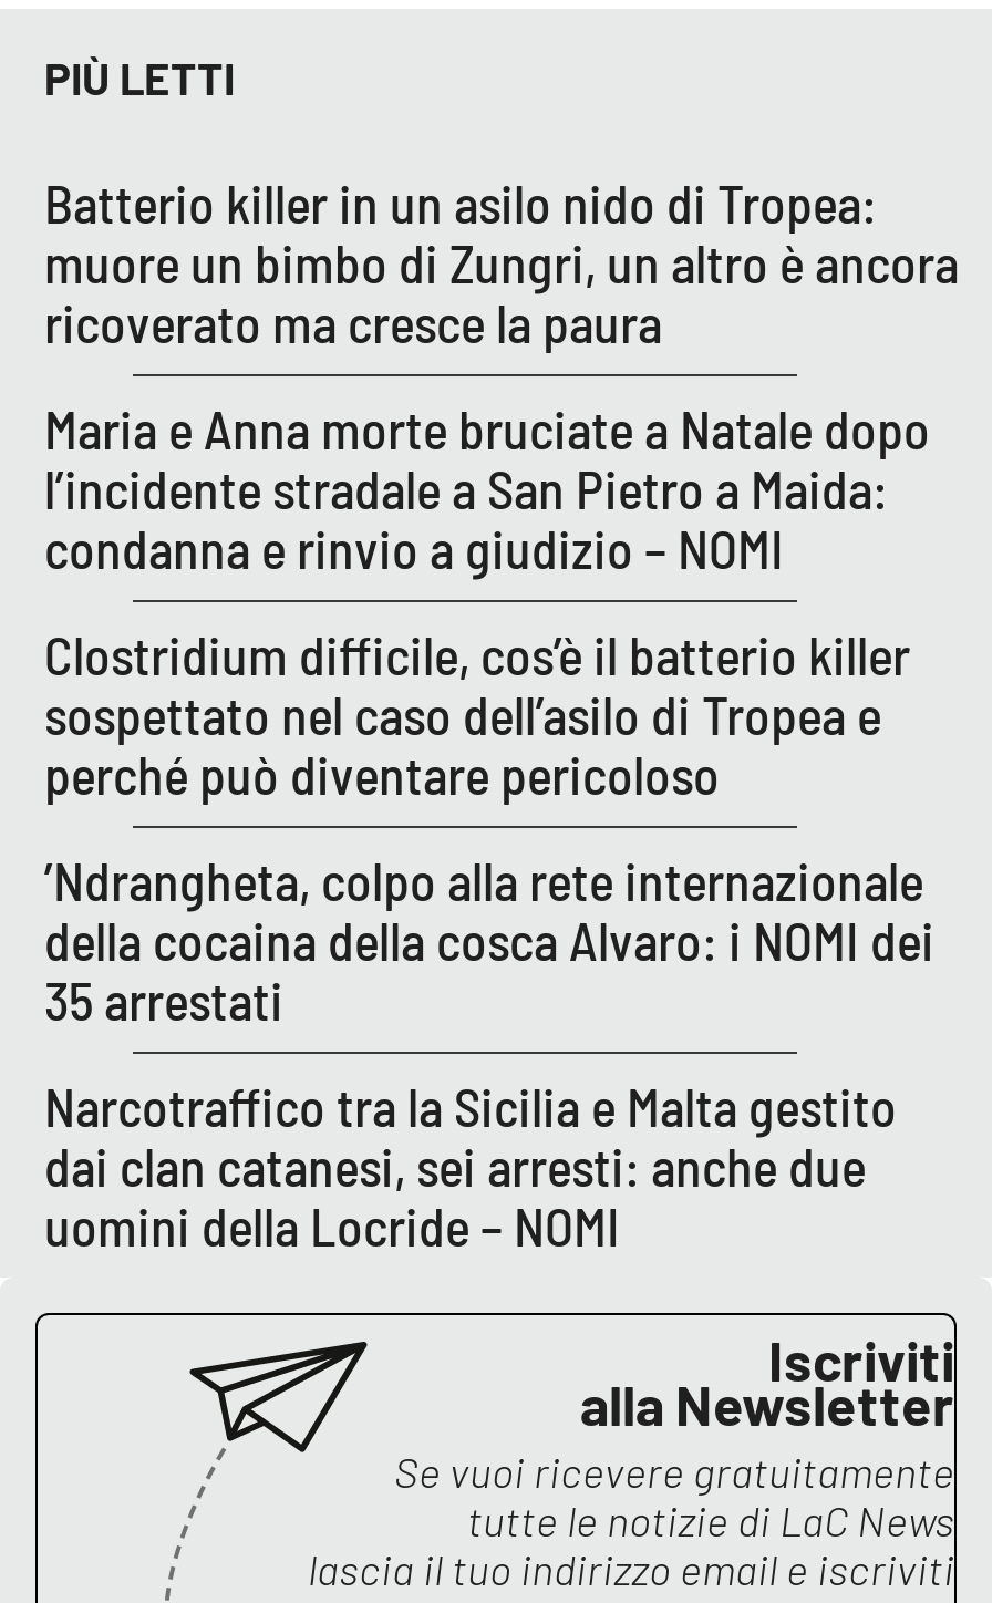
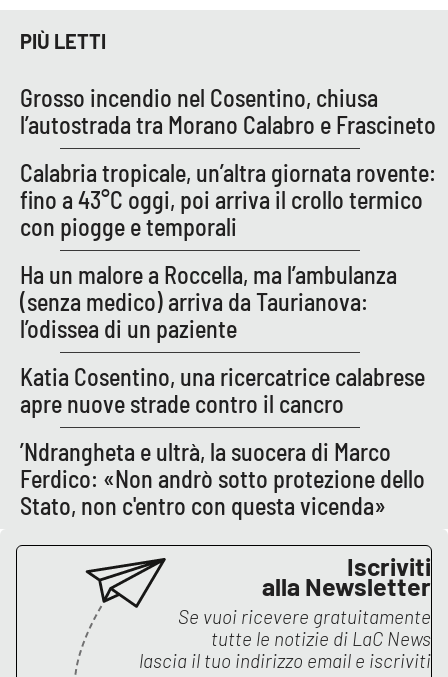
- Batterio killer in un asilo nido di Tropea:
- muore un bimbo di Zungri, un altro è ancora
- ricoverato ma cresce la paura
+ Grosso incendio nel Cosentino, chiusa
+ l’autostrada tra Morano Calabro e Frascineto

- Maria e Anna morte bruciate a Natale dopo
- l’incidente stradale a San Pietro a Maida:
- condanna e rinvio a giudizio – NOMI
+ Calabria tropicale, un’altra giornata rovente:
+ fino a 43°C oggi, poi arriva il crollo termico
+ con piogge e temporali

- Clostridium difficile, cos’è il batterio killer
- sospettato nel caso dell’asilo di Tropea e
- perché può diventare pericoloso
+ Ha un malore a Roccella, ma l’ambulanza
+ (senza medico) arriva da Taurianova:
+ l’odissea di un paziente

- ’Ndrangheta, colpo alla rete internazionale
- della cocaina della cosca Alvaro: i NOMI dei
- 35 arrestati
+ Katia Cosentino, una ricercatrice calabrese
+ apre nuove strade contro il cancro

- Narcotraffico tra la Sicilia e Malta gestito
- dai clan catanesi, sei arresti: anche due
- uomini della Locride – NOMI
+ ’Ndrangheta e ultrà, la suocera di Marco
+ Ferdico: «Non andrò sotto protezione dello
+ Stato, non c'entro con questa vicenda»
